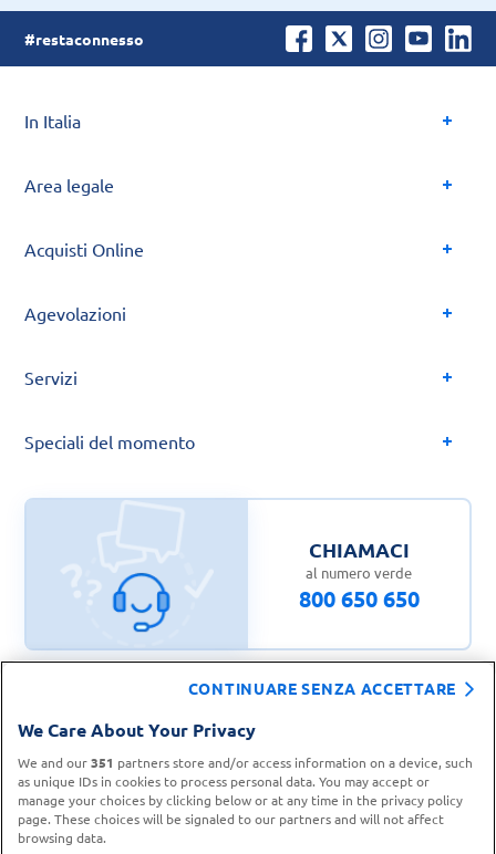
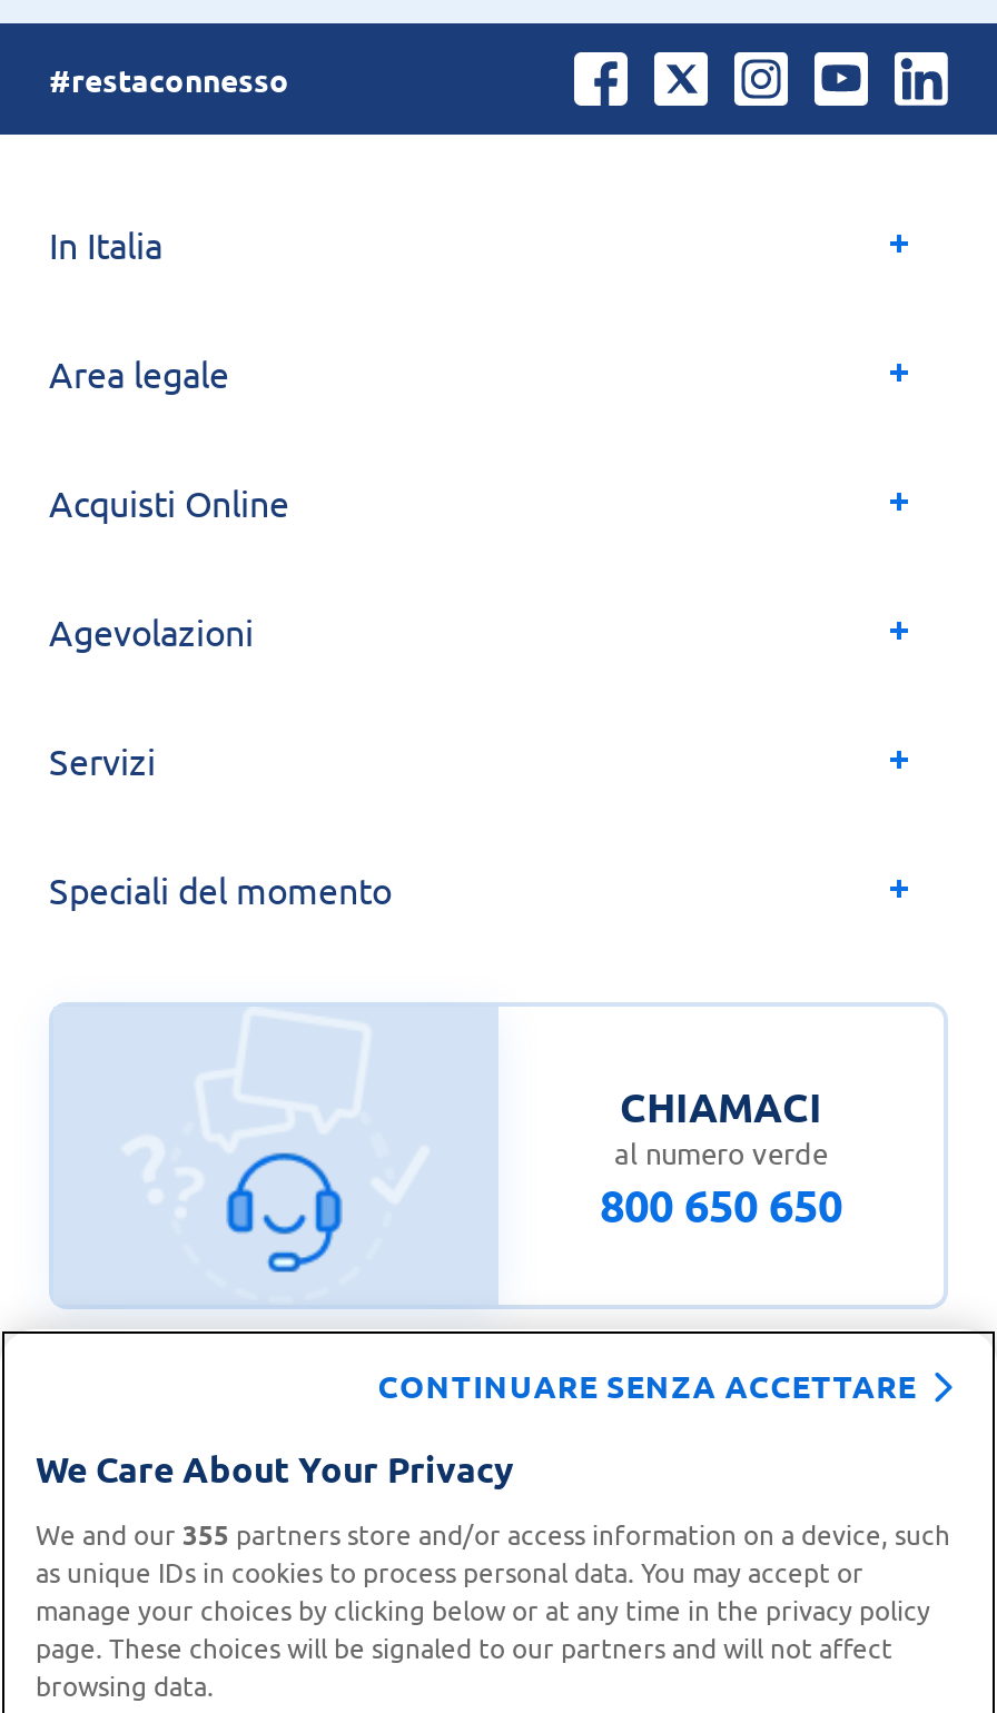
- We and our 351 partners store and/or access information on a device, such
+ We and our 355 partners store and/or access information on a device, such
